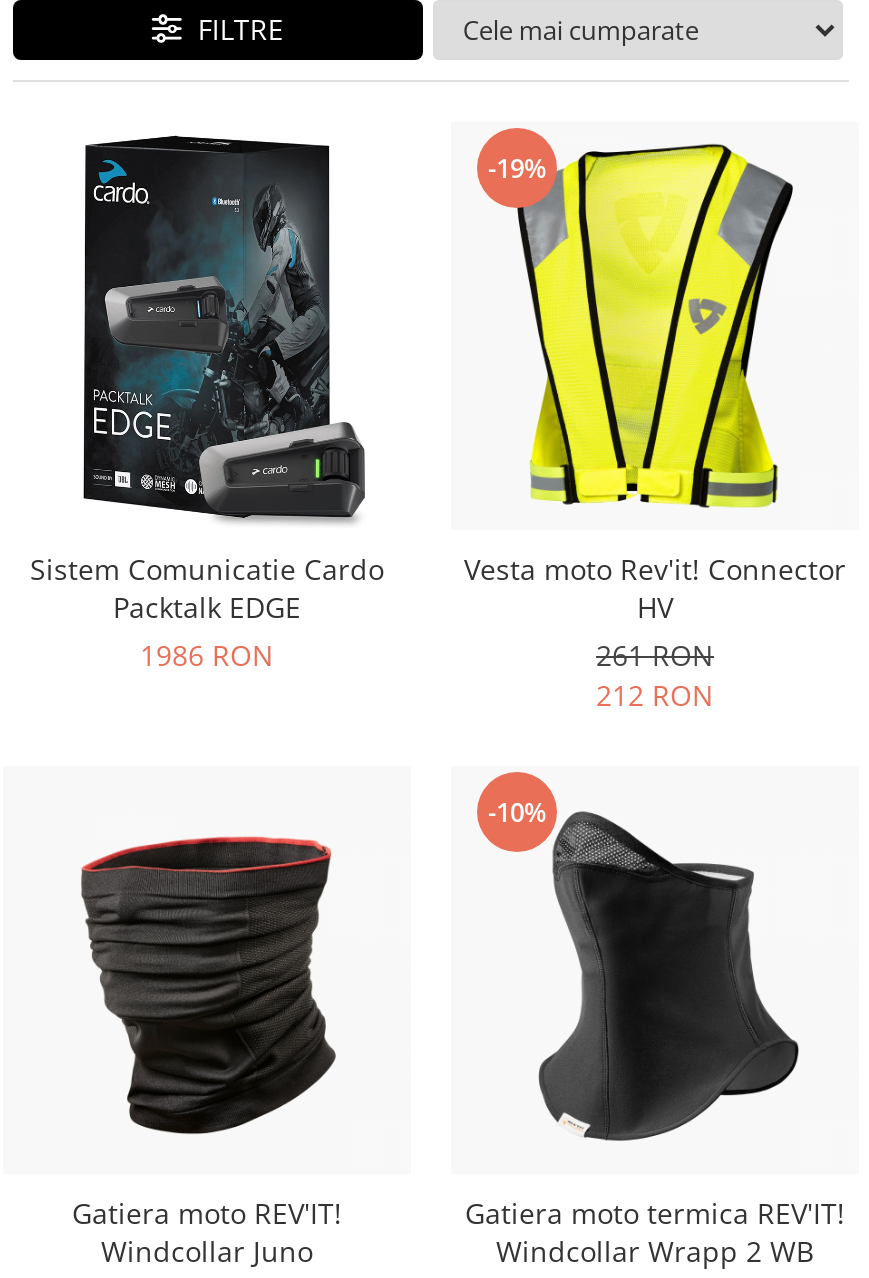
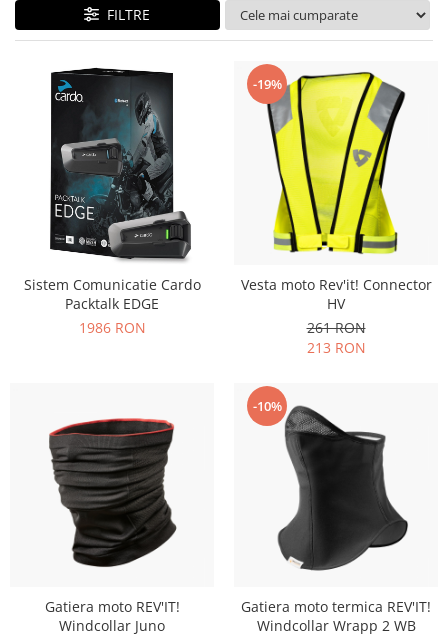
- 212 RON
+ 213 RON
